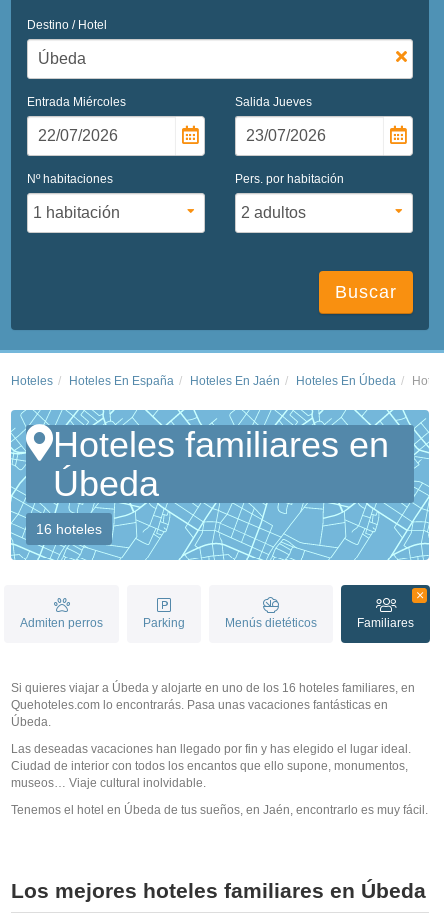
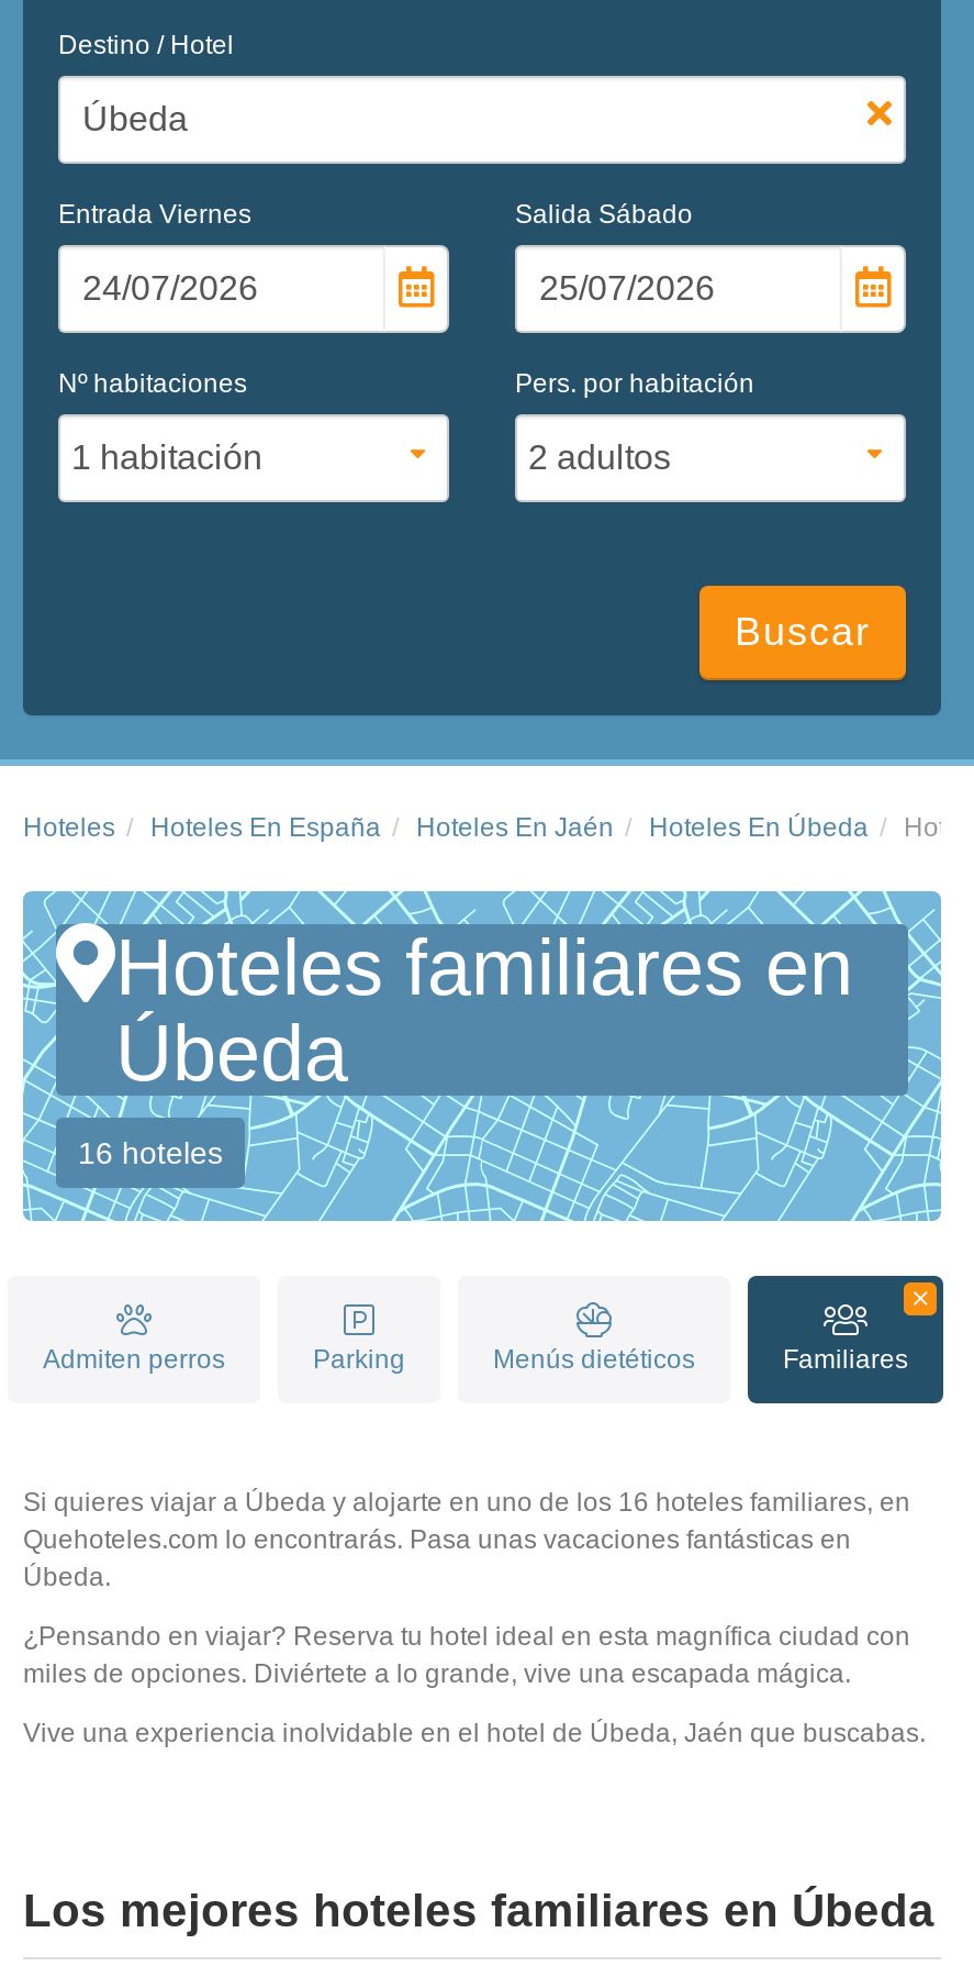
- Entrada Miércoles
+ Entrada Viernes

- Salida Jueves
+ Salida Sábado

- Las deseadas vacaciones han llegado por fin y has elegido el lugar ideal.
- Ciudad de interior con todos los encantos que ello supone, monumentos,
- museos… Viaje cultural inolvidable.
+ ¿Pensando en viajar? Reserva tu hotel ideal en esta magnífica ciudad con
+ miles de opciones. Diviértete a lo grande, vive una escapada mágica.

- Tenemos el hotel en Úbeda de tus sueños, en Jaén, encontrarlo es muy fácil.
+ Vive una experiencia inolvidable en el hotel de Úbeda, Jaén que buscabas.
